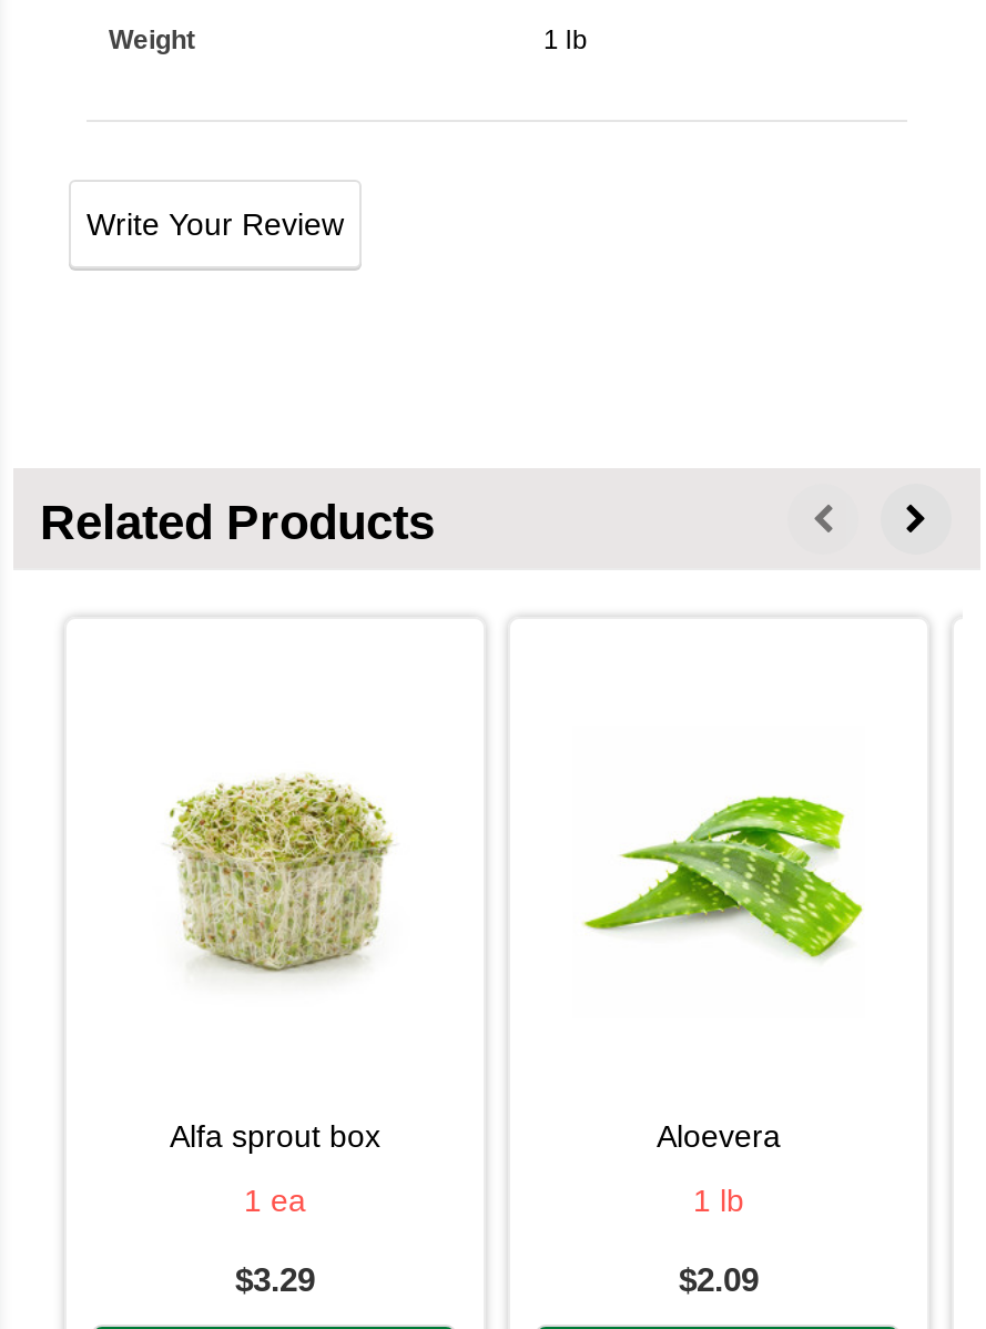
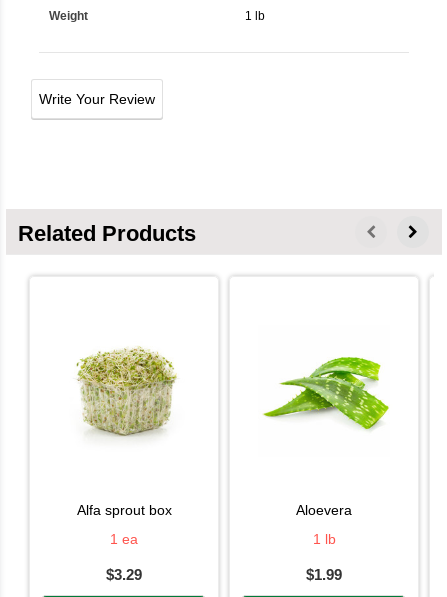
- $2.09
+ $1.99
